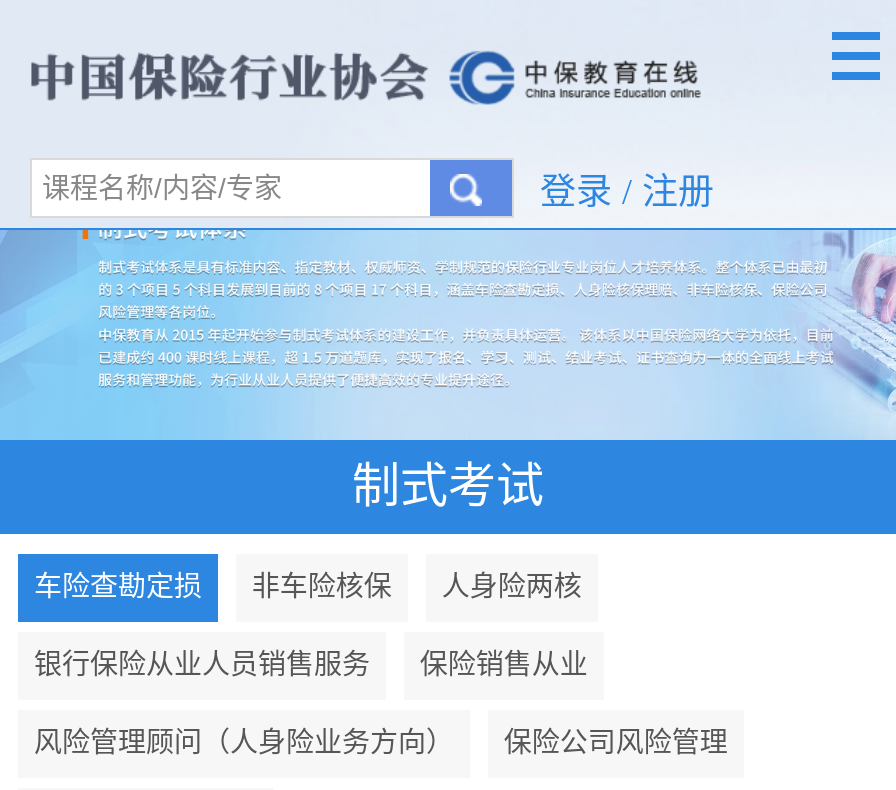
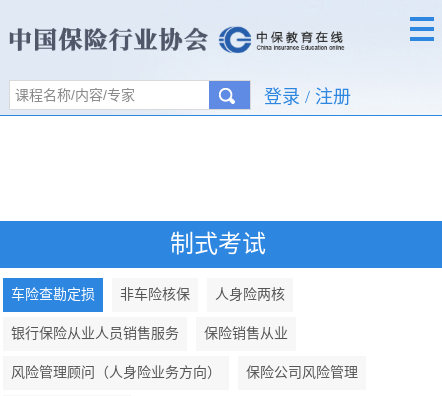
- [image]
